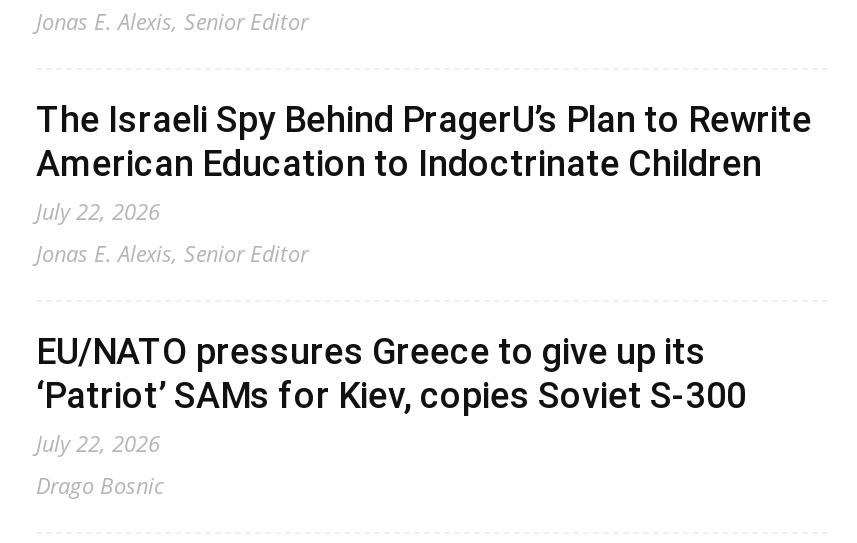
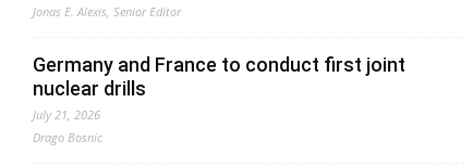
- The Israeli Spy Behind PragerU’s Plan to Rewrite
- American Education to Indoctrinate Children
- July 22, 2026
- Jonas E. Alexis, Senior Editor
- EU/NATO pressures Greece to give up its
- ‘Patriot’ SAMs for Kiev, copies Soviet S-300
- July 22, 2026
+ Germany and France to conduct first joint
+ nuclear drills
+ July 21, 2026
